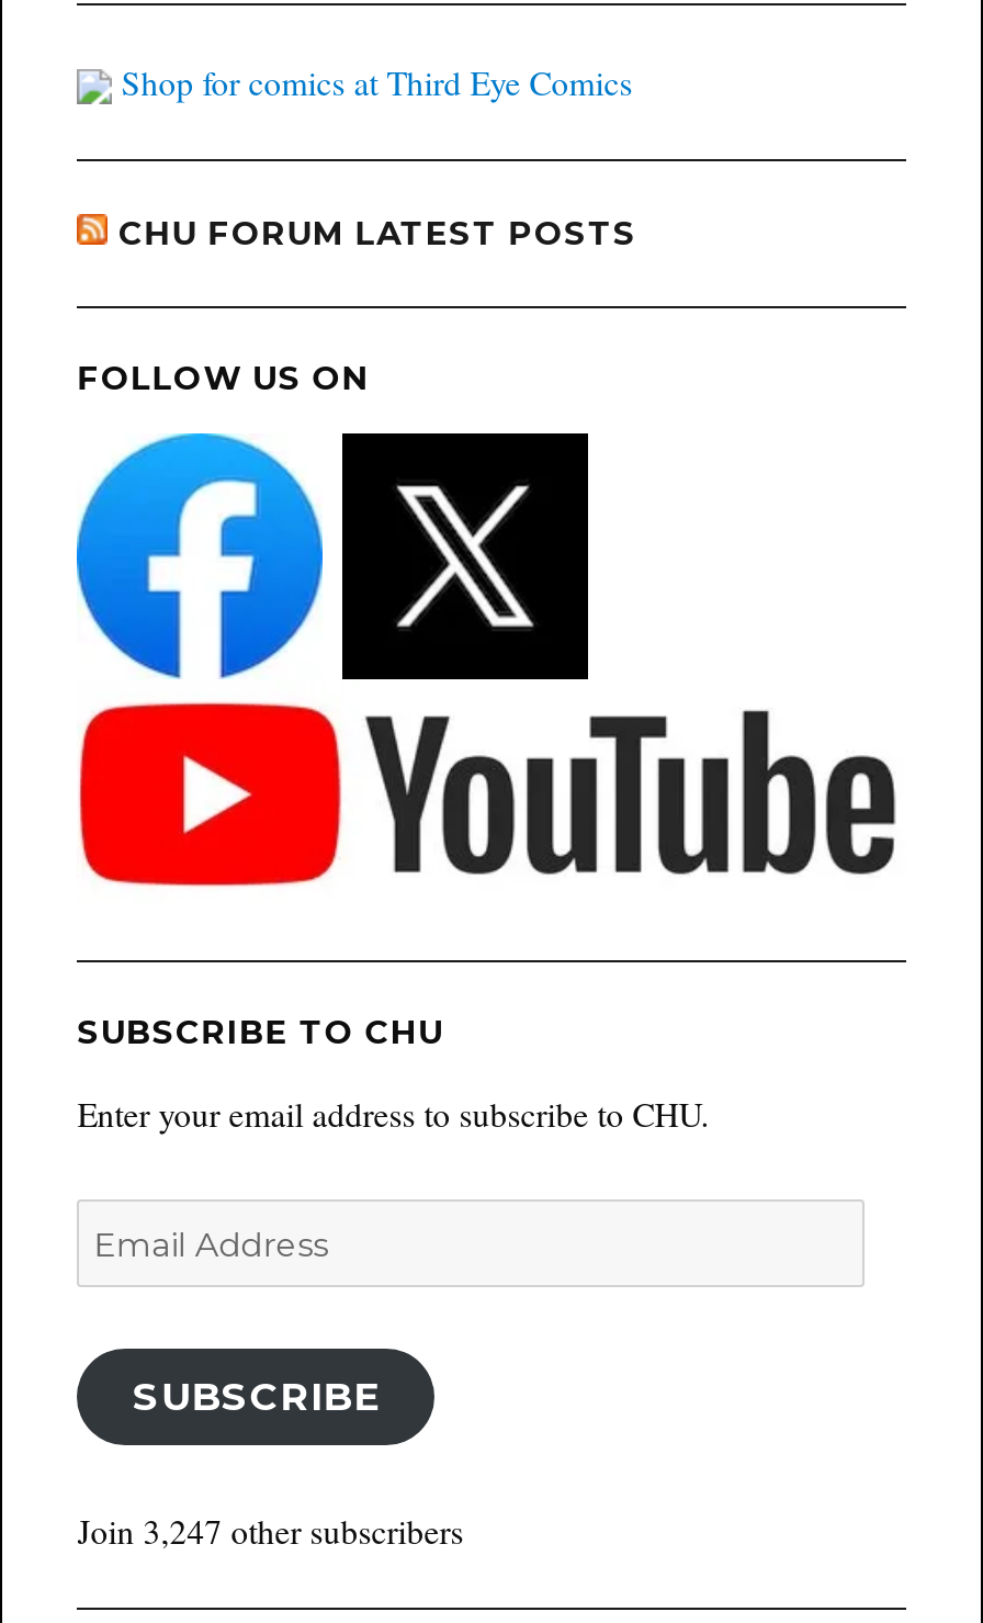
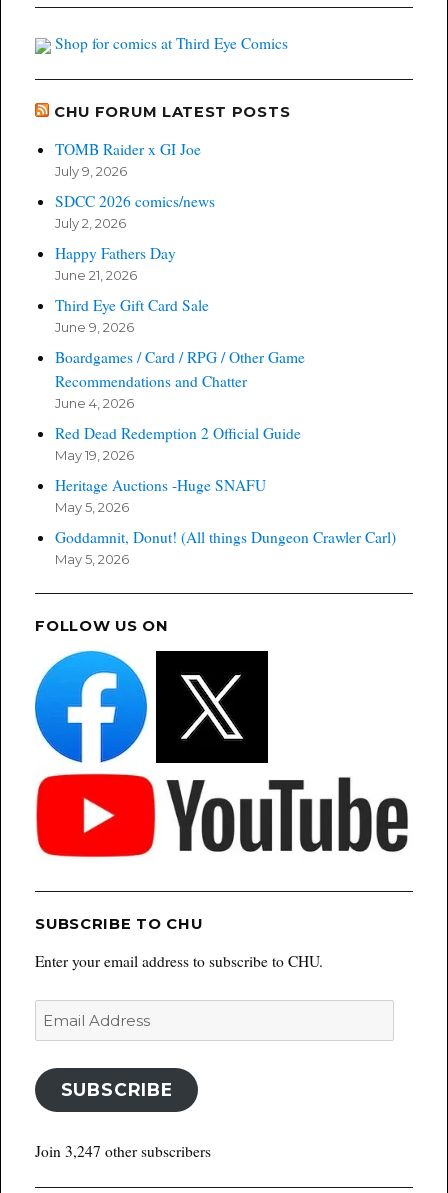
+ TOMB Raider x GI Joe
+ July 9, 2026
+ SDCC 2026 comics/news
+ July 2, 2026
+ Happy Fathers Day
+ June 21, 2026
+ Third Eye Gift Card Sale
+ June 9, 2026
+ Boardgames / Card / RPG / Other Game
+ Recommendations and Chatter
+ June 4, 2026
+ Red Dead Redemption 2 Official Guide
+ May 19, 2026
+ Heritage Auctions -Huge SNAFU
+ May 5, 2026
+ Goddamnit, Donut! (All things Dungeon Crawler Carl)
+ May 5, 2026
